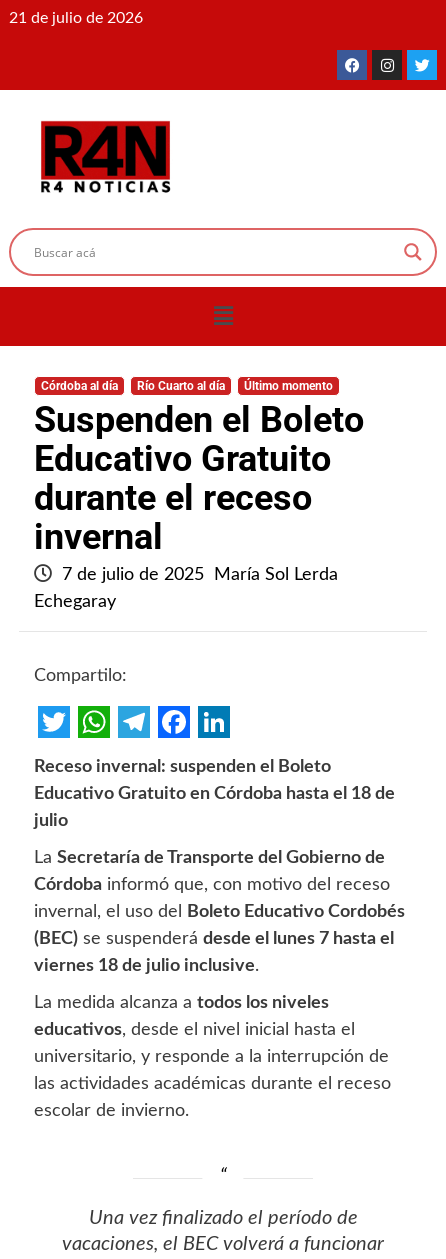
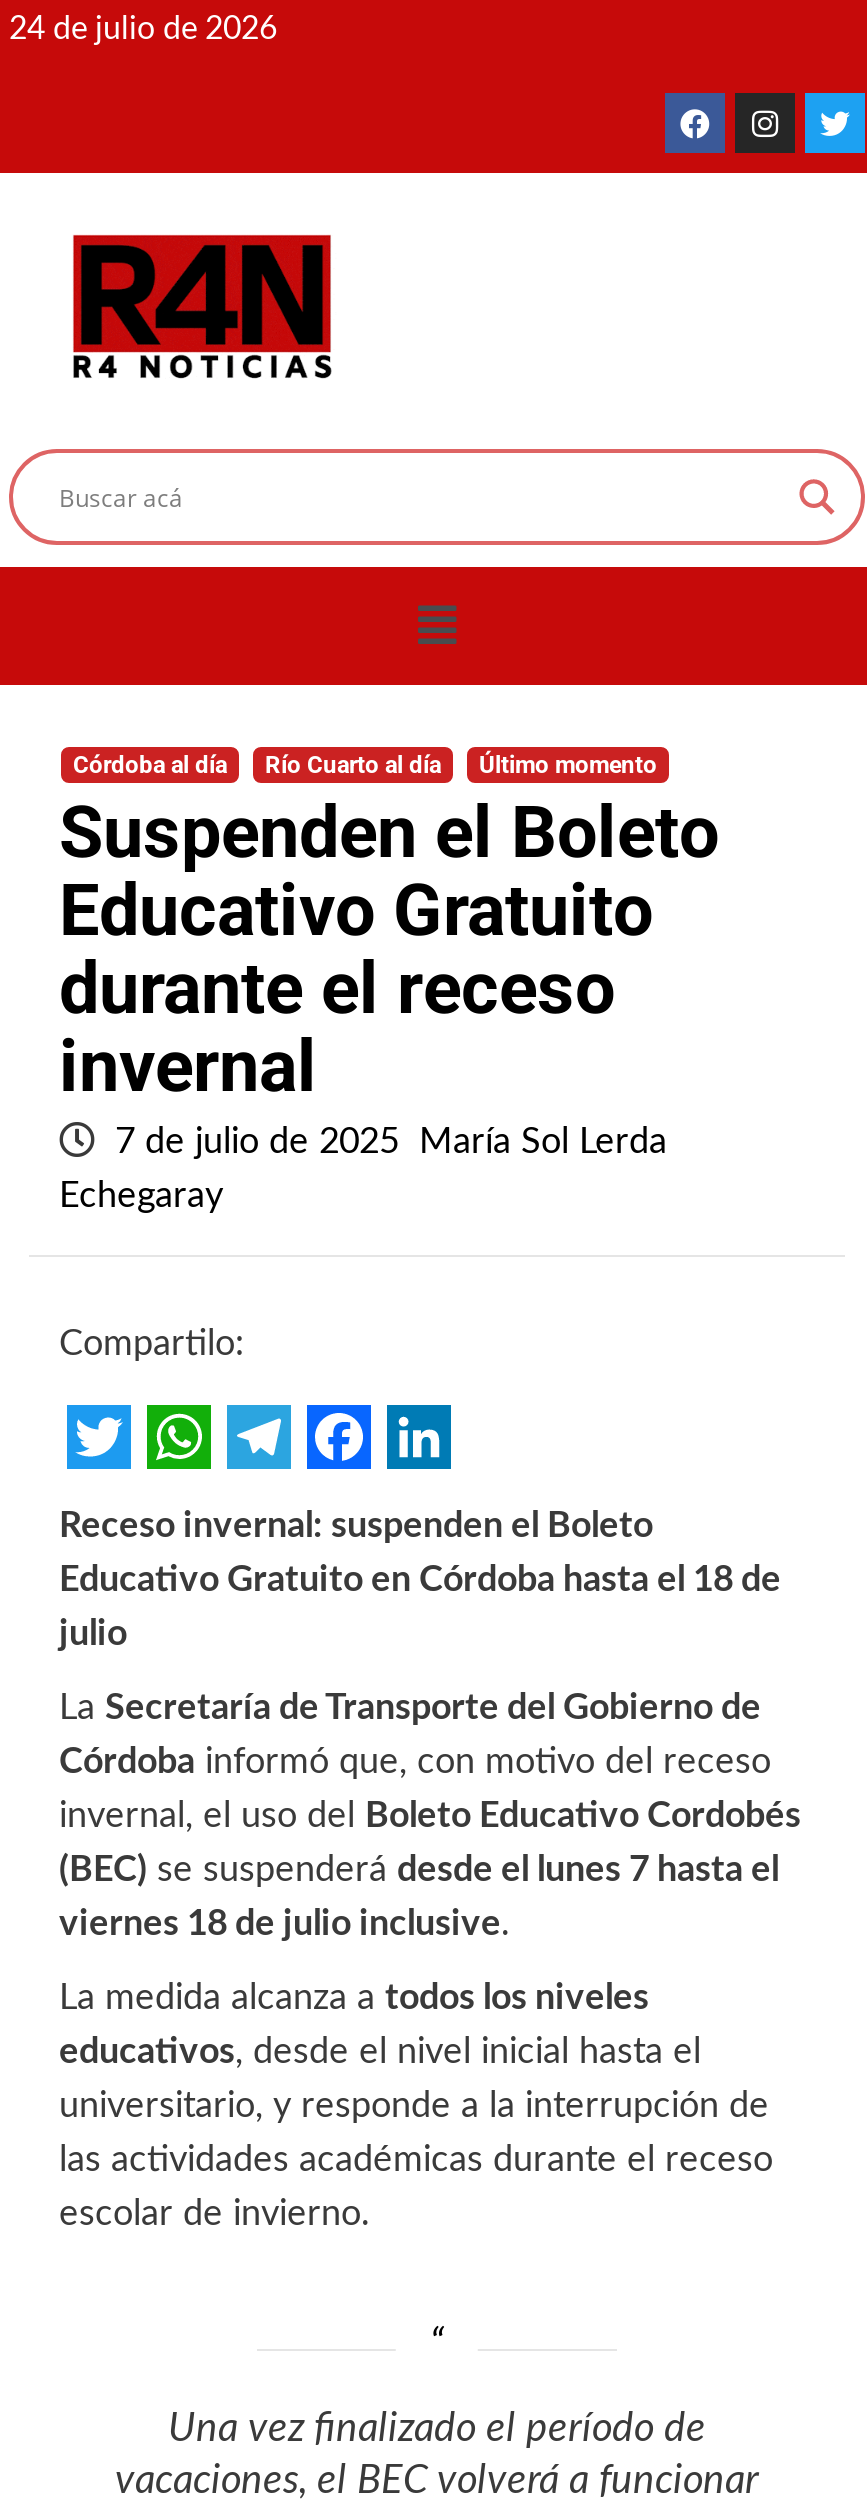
- 21 de julio de 2026
+ 24 de julio de 2026
